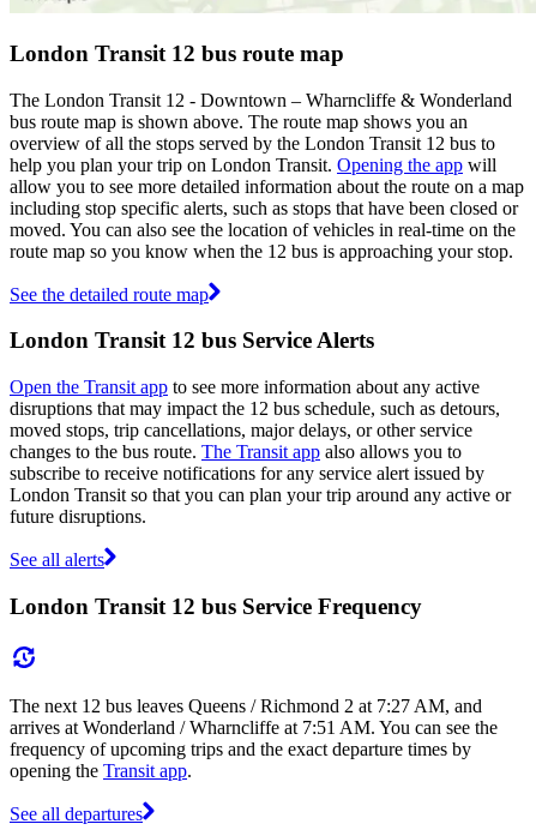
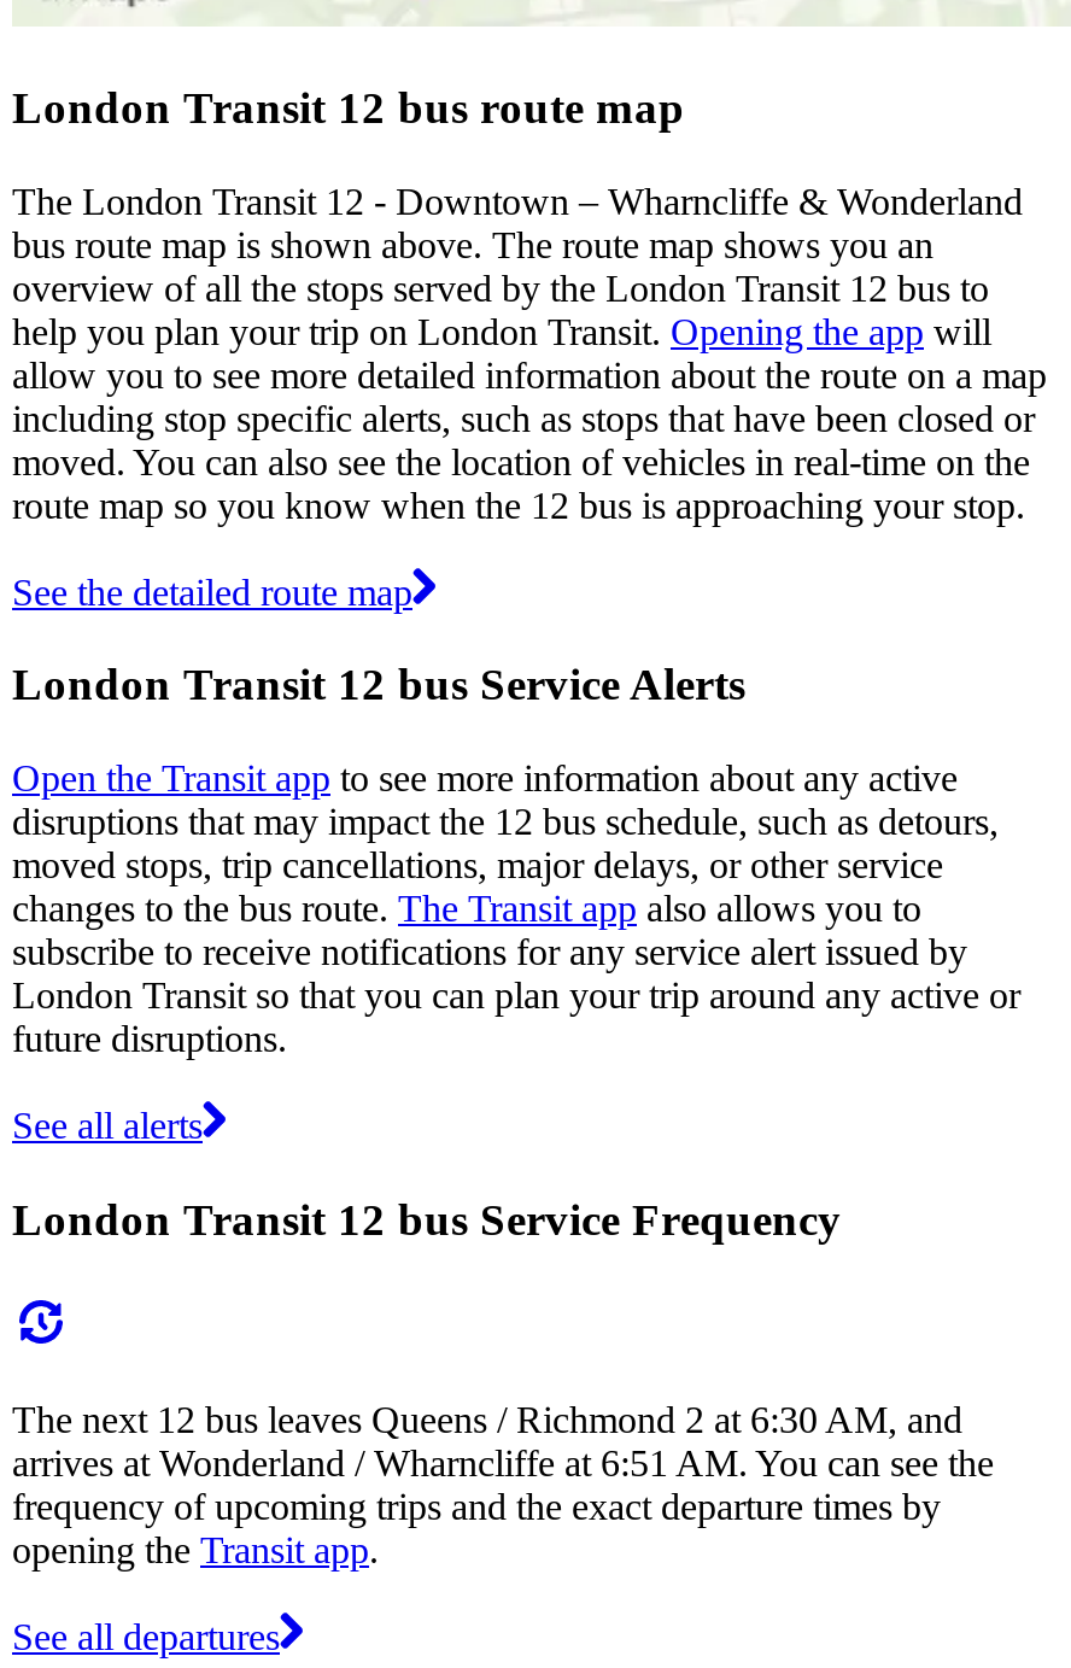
- The next 12 bus leaves Queens / Richmond 2 at 7:27 AM, and
+ The next 12 bus leaves Queens / Richmond 2 at 6:30 AM, and

- arrives at Wonderland / Wharncliffe at 7:51 AM. You can see the
+ arrives at Wonderland / Wharncliffe at 6:51 AM. You can see the
